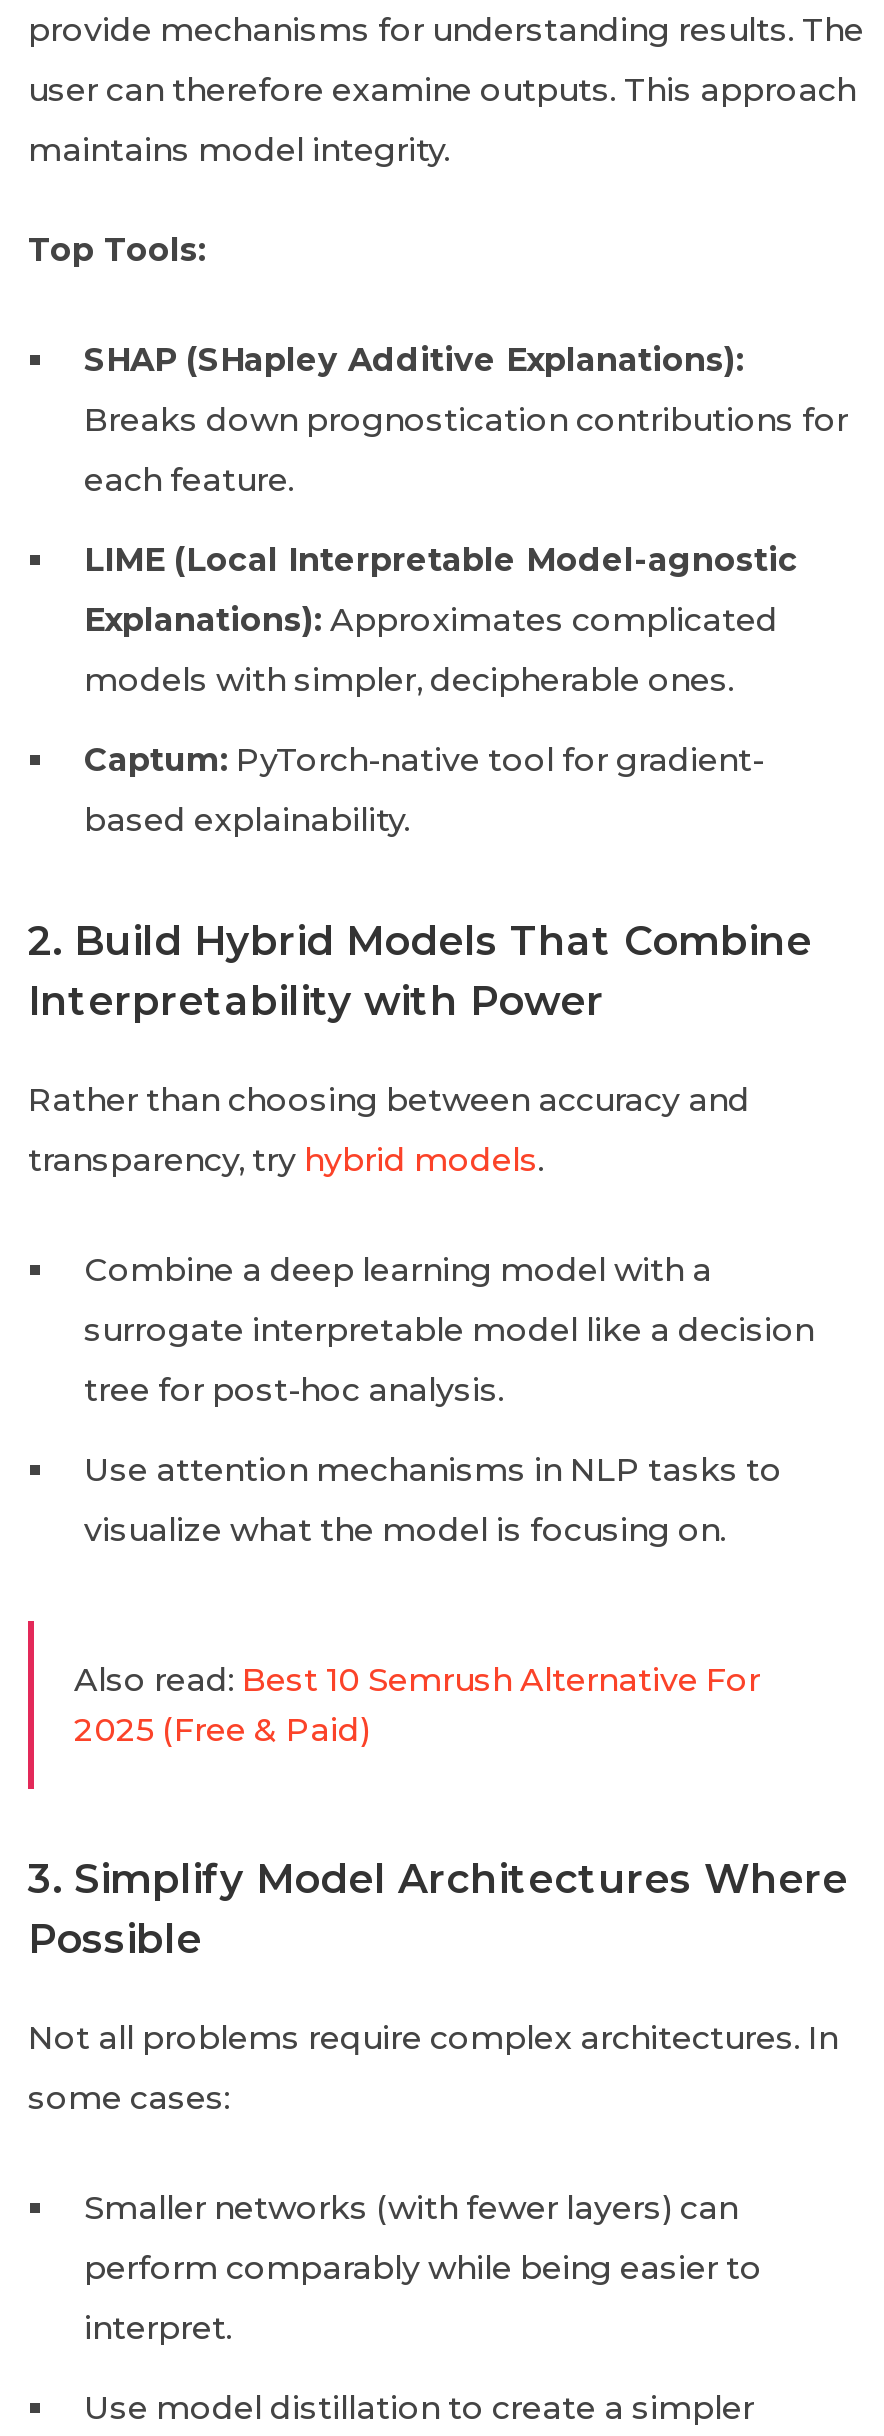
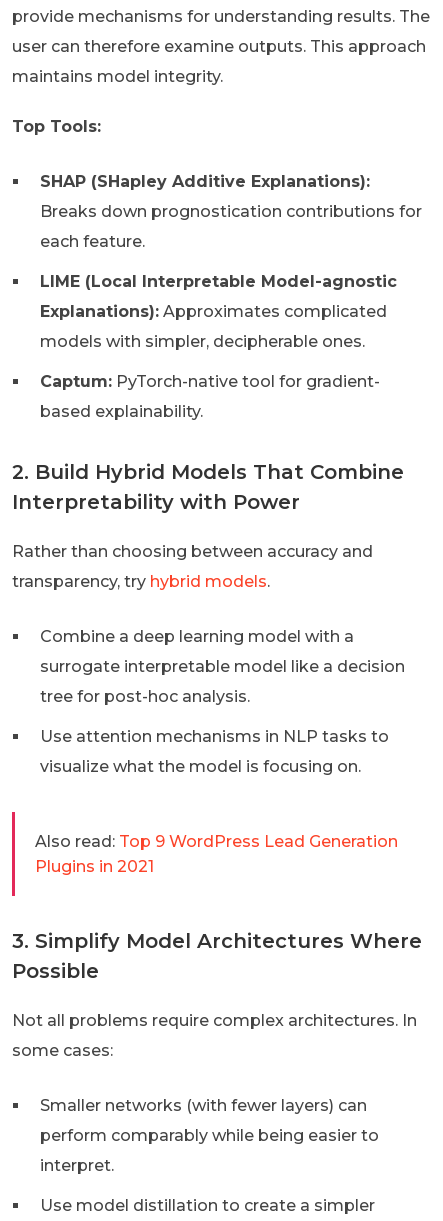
- Also read: Best 10 Semrush Alternative For
- 2025 (Free & Paid)
+ Also read: Top 9 WordPress Lead Generation
+ Plugins in 2021
